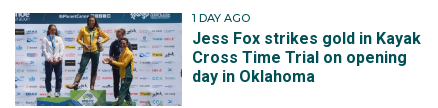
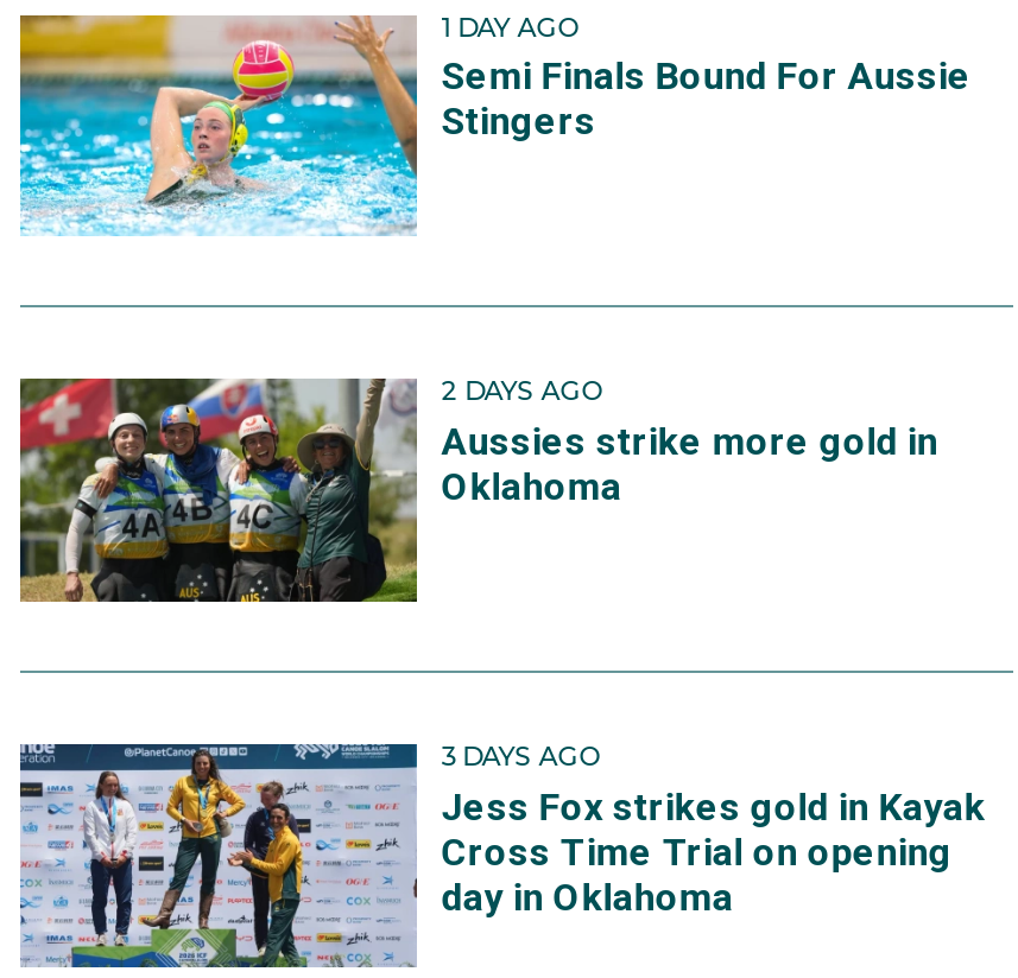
+ [image]
+ Semi Finals Bound For Aussie
+ Stingers

+ [image]
+ 2 DAYS AGO
+ Aussies strike more gold in
+ Oklahoma

+ 3 DAYS AGO
